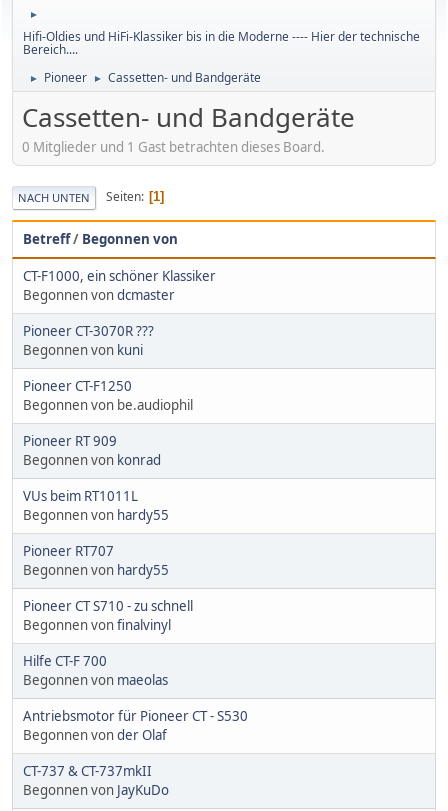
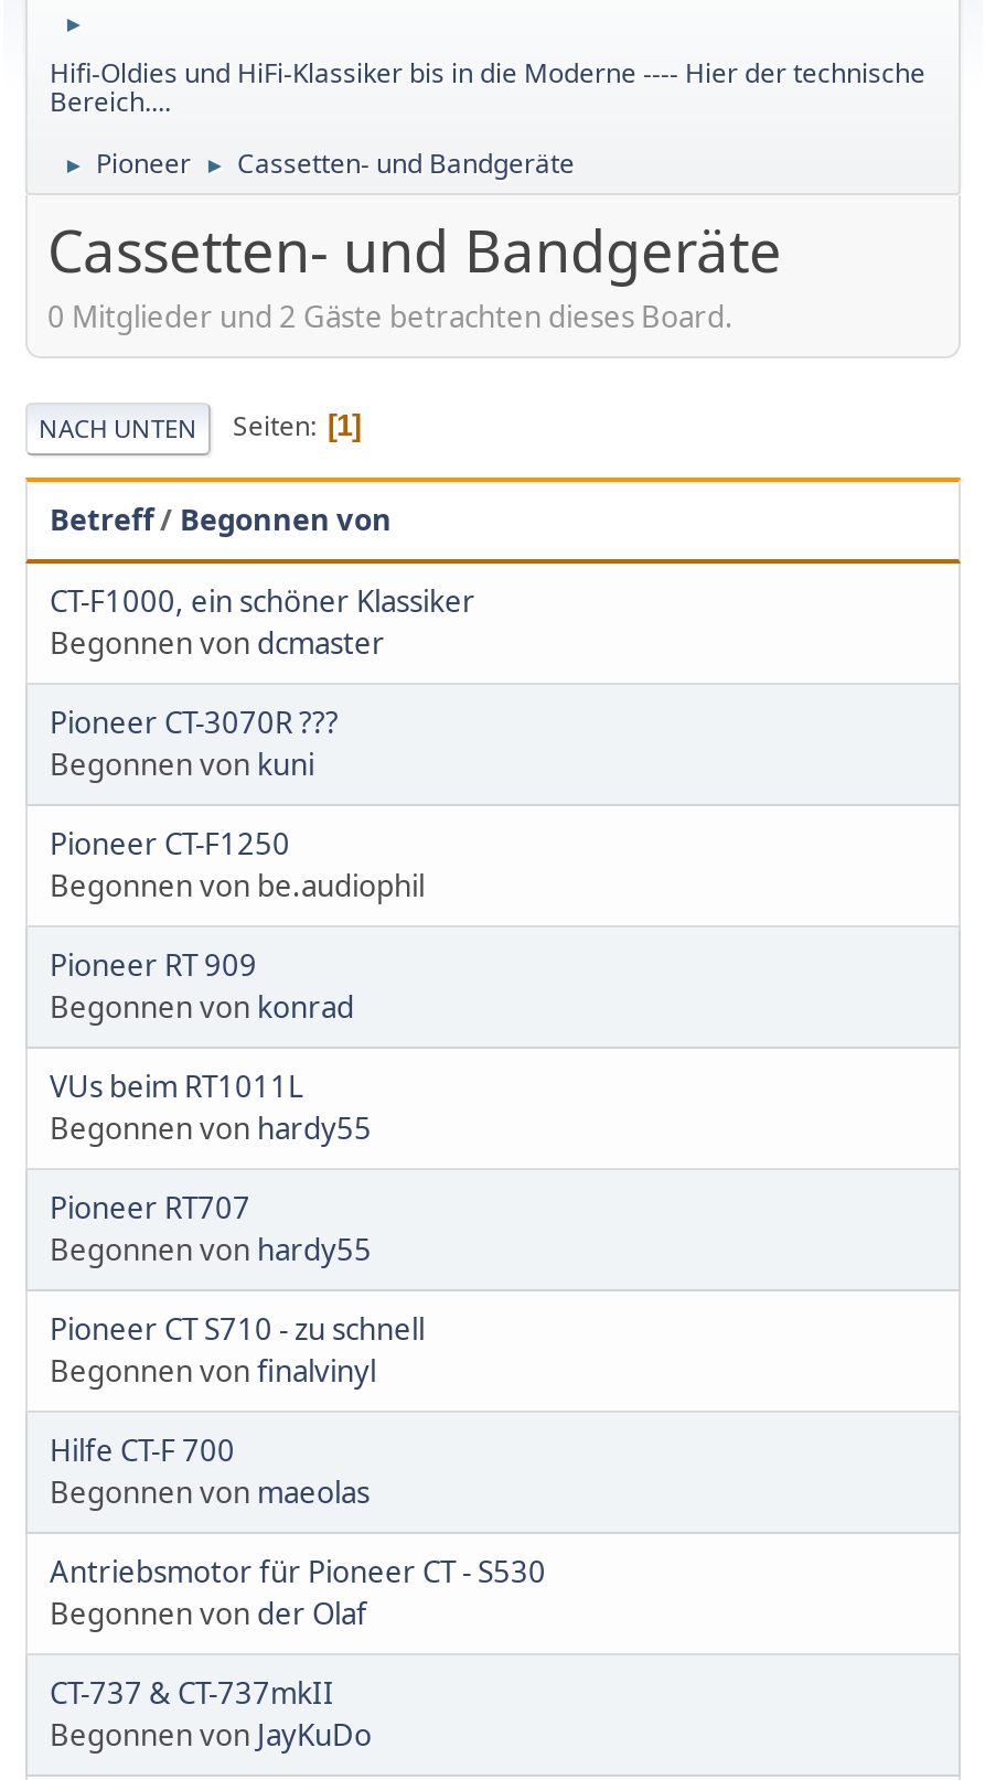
- 0 Mitglieder und 1 Gast betrachten dieses Board.
+ 0 Mitglieder und 2 Gäste betrachten dieses Board.
